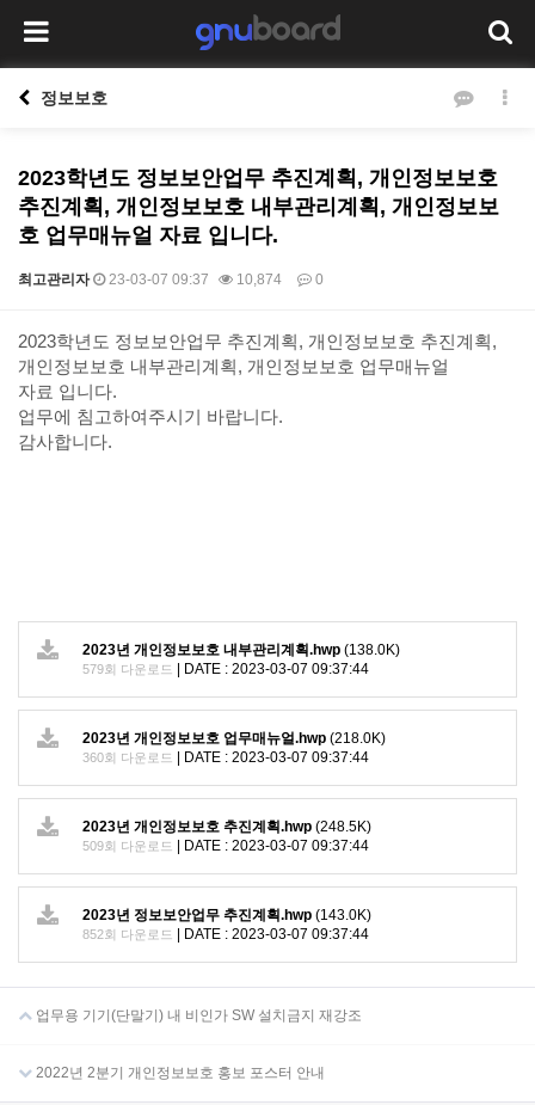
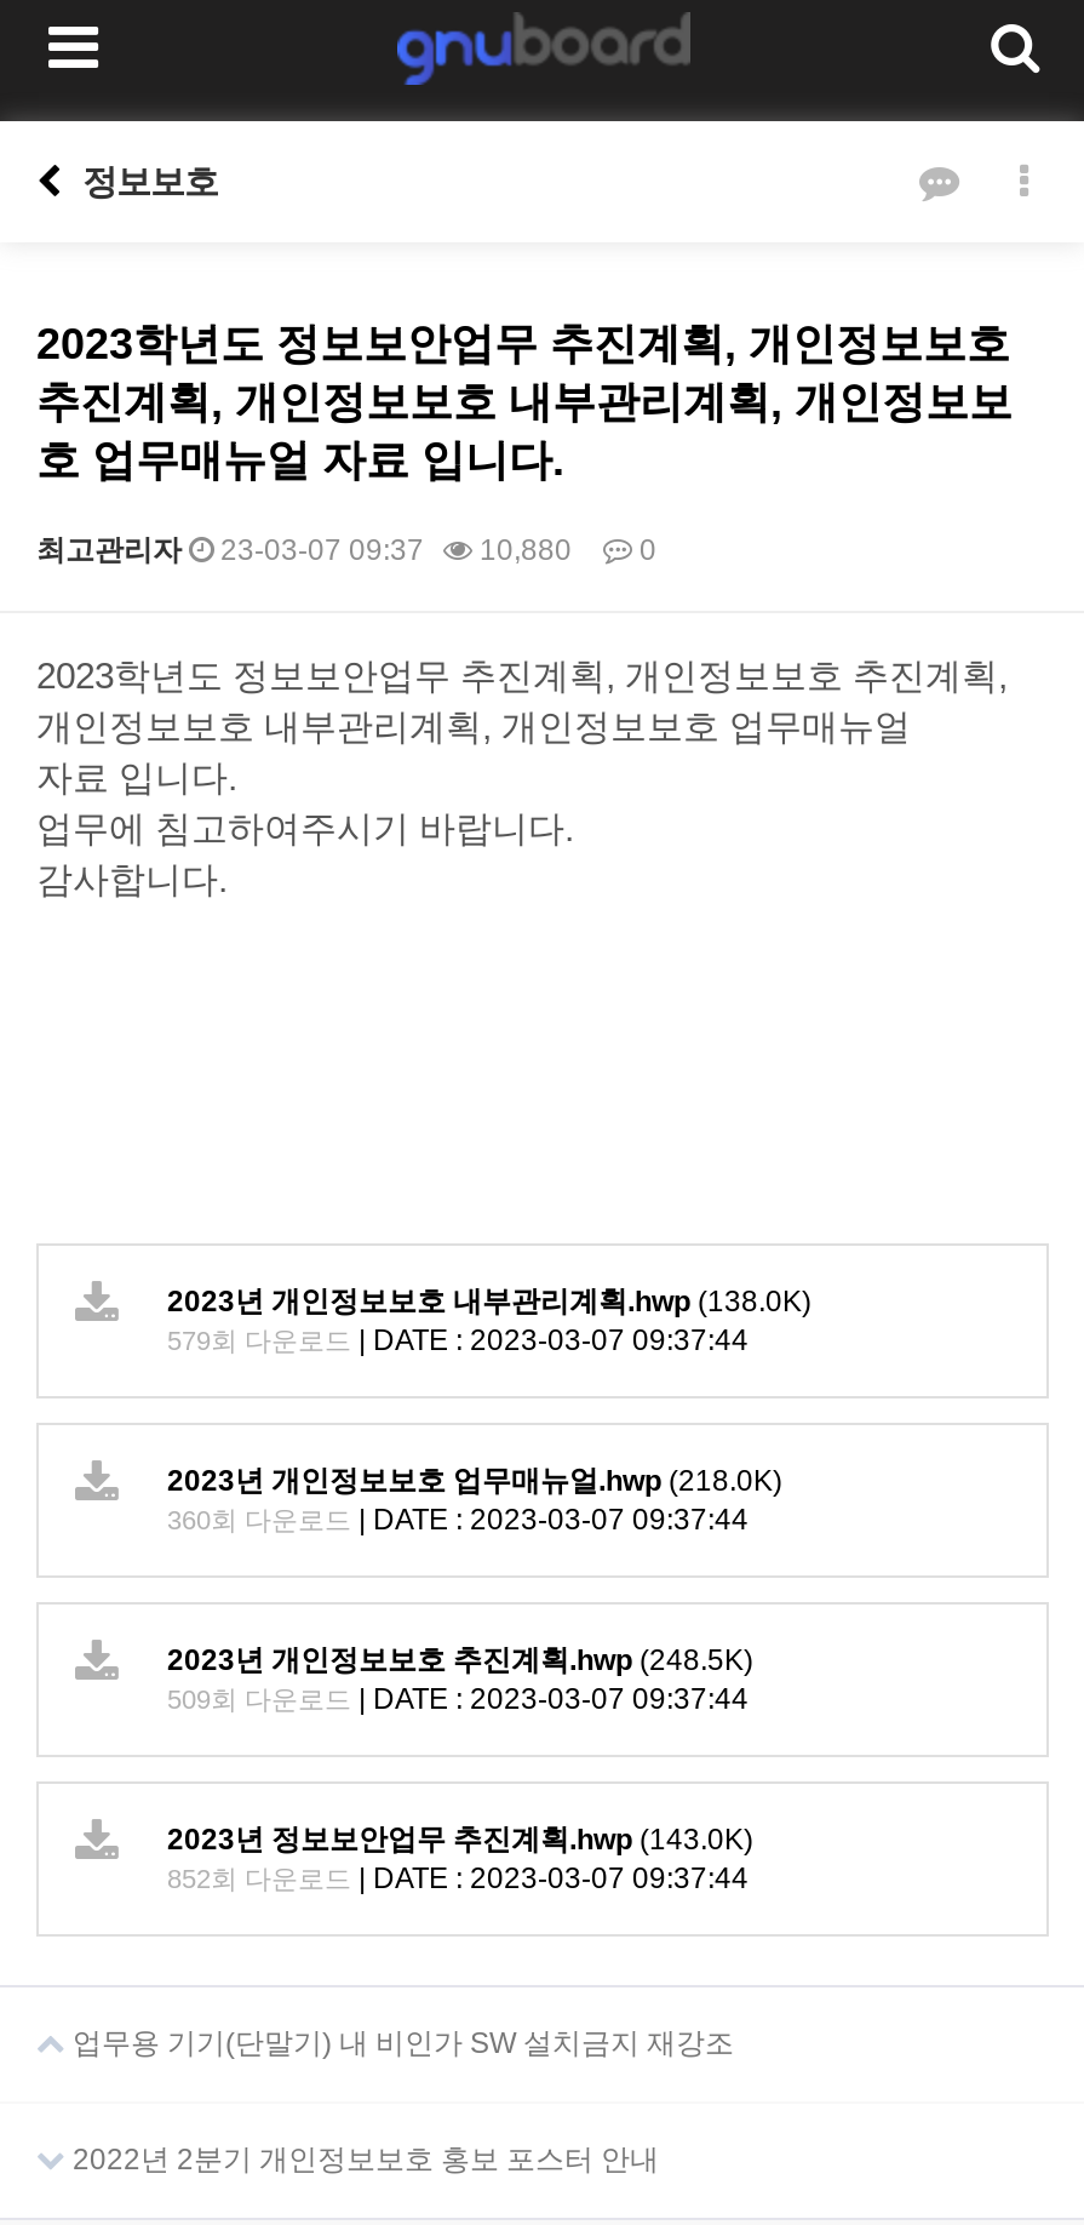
- 최고관리자 23-03-07 09:37 10,874 0
+ 최고관리자 23-03-07 09:37 10,880 0
